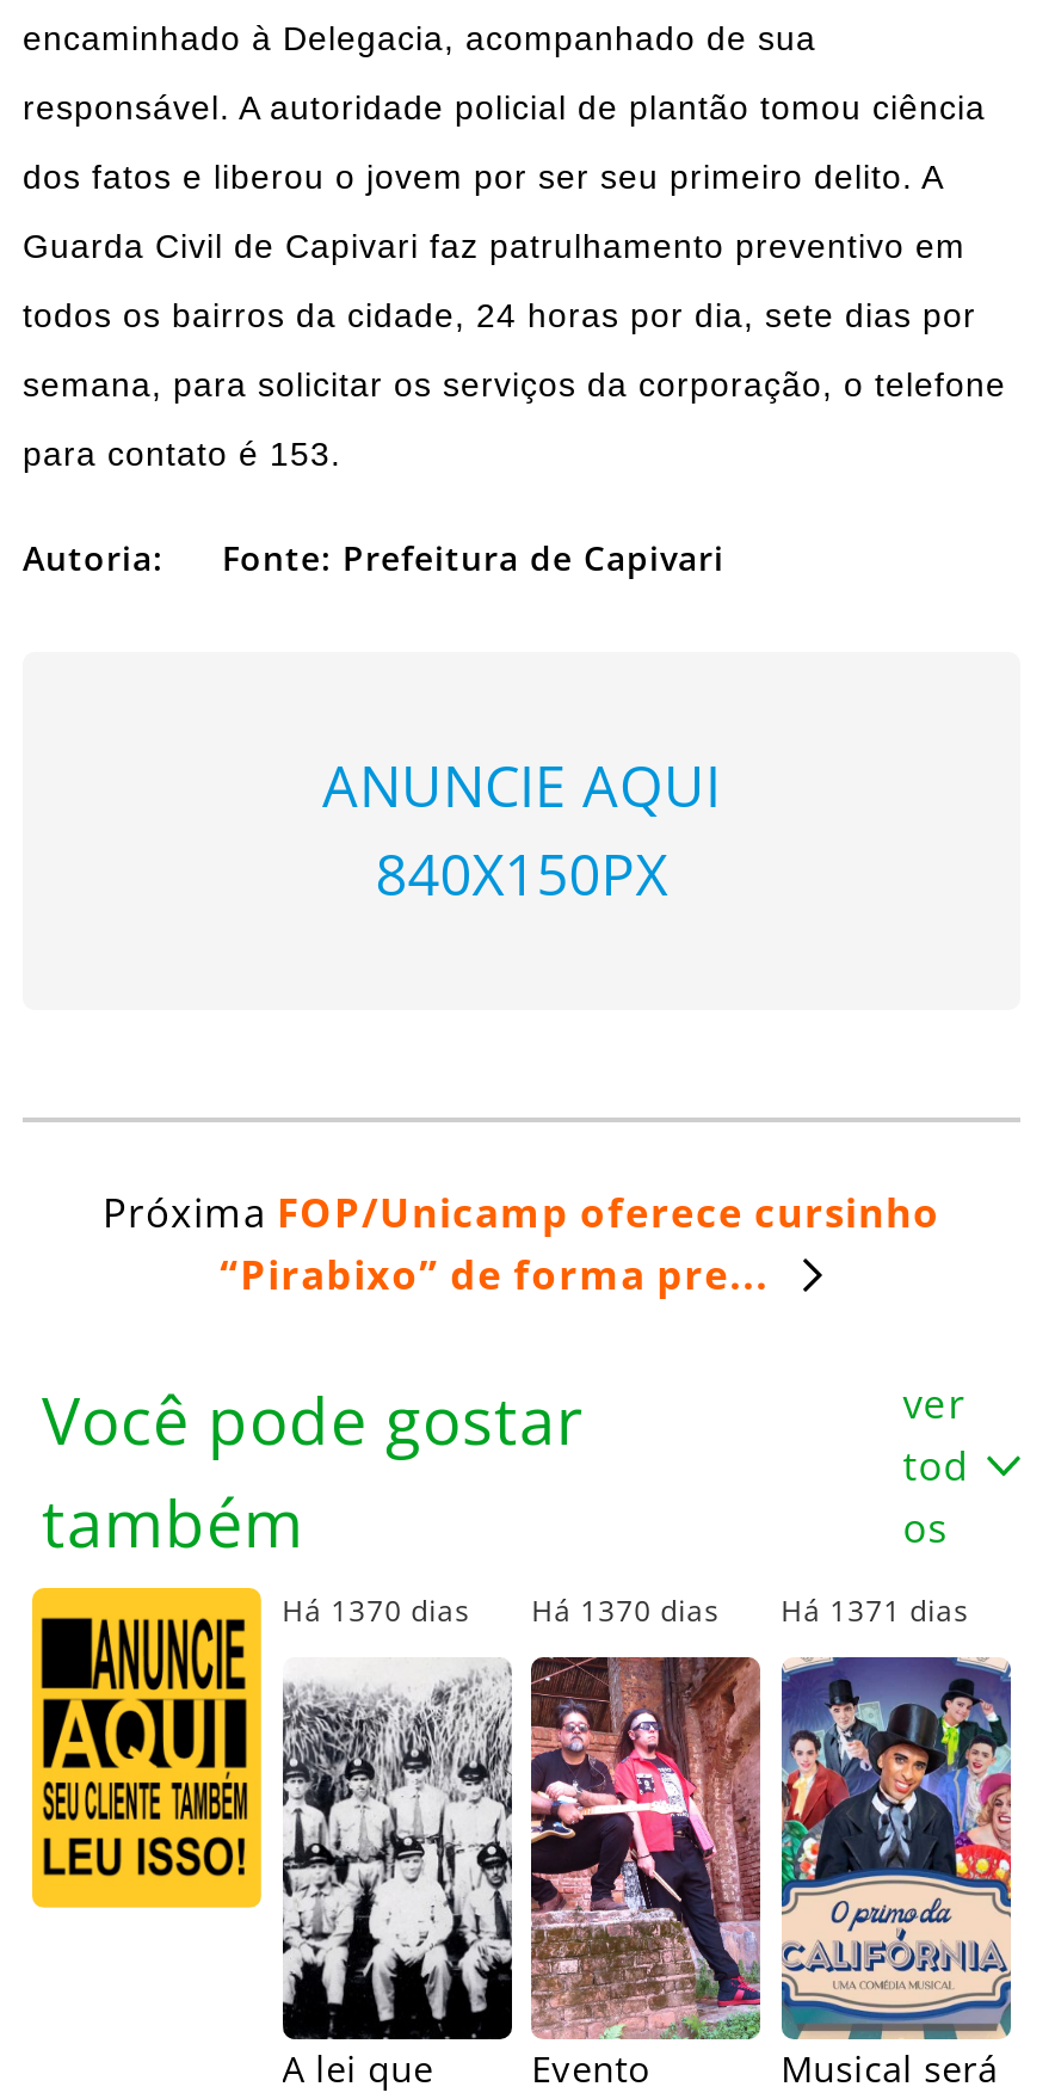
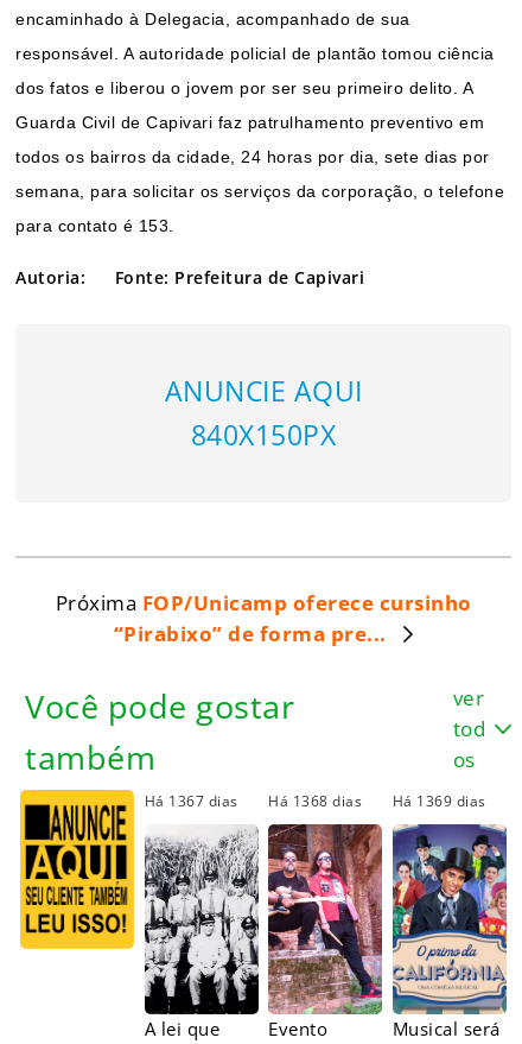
- Há 1370 dias
+ Há 1367 dias

- Há 1370 dias
+ Há 1368 dias

- Há 1371 dias
+ Há 1369 dias
